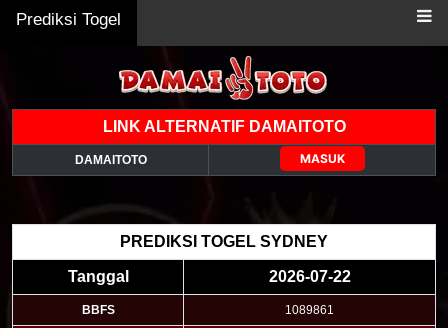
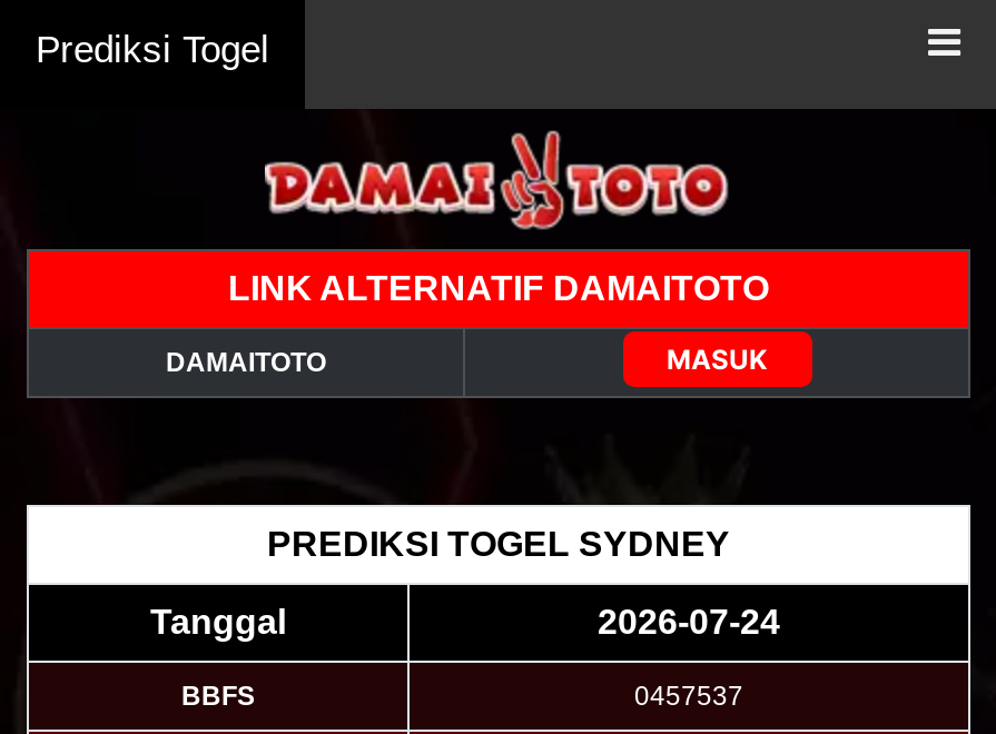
- 2026-07-22
+ 2026-07-24

- 1089861
+ 0457537
